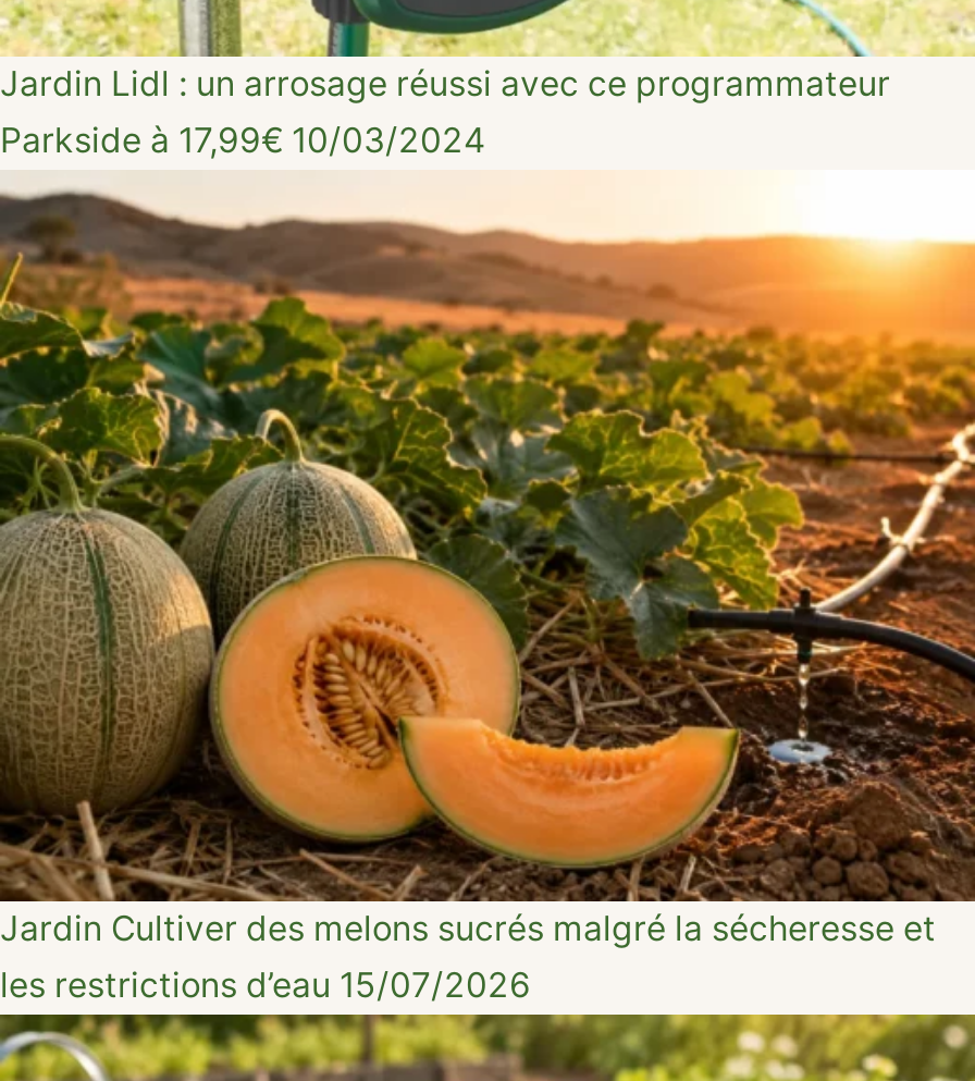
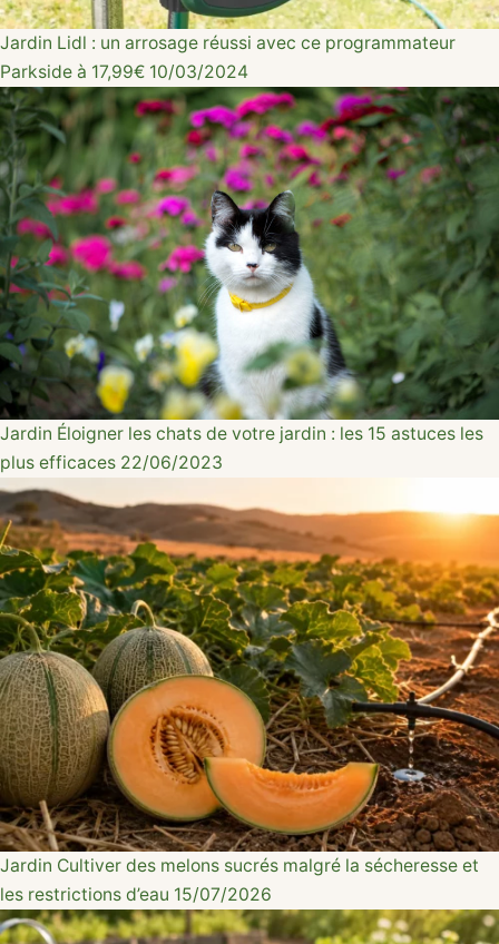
+ [image]
+ Jardin Éloigner les chats de votre jardin : les 15 astuces les
+ plus efficaces 22/06/2023
